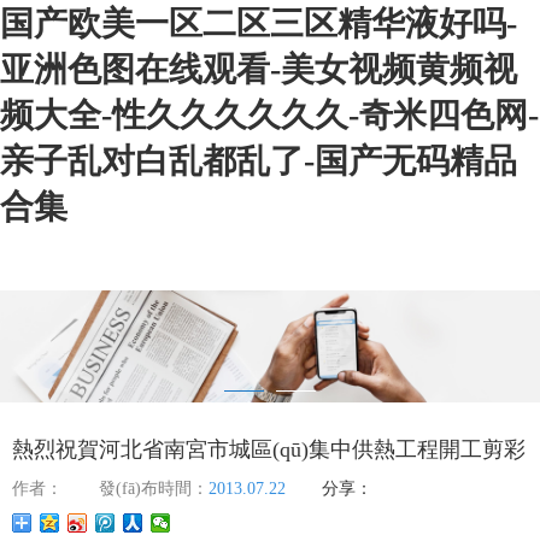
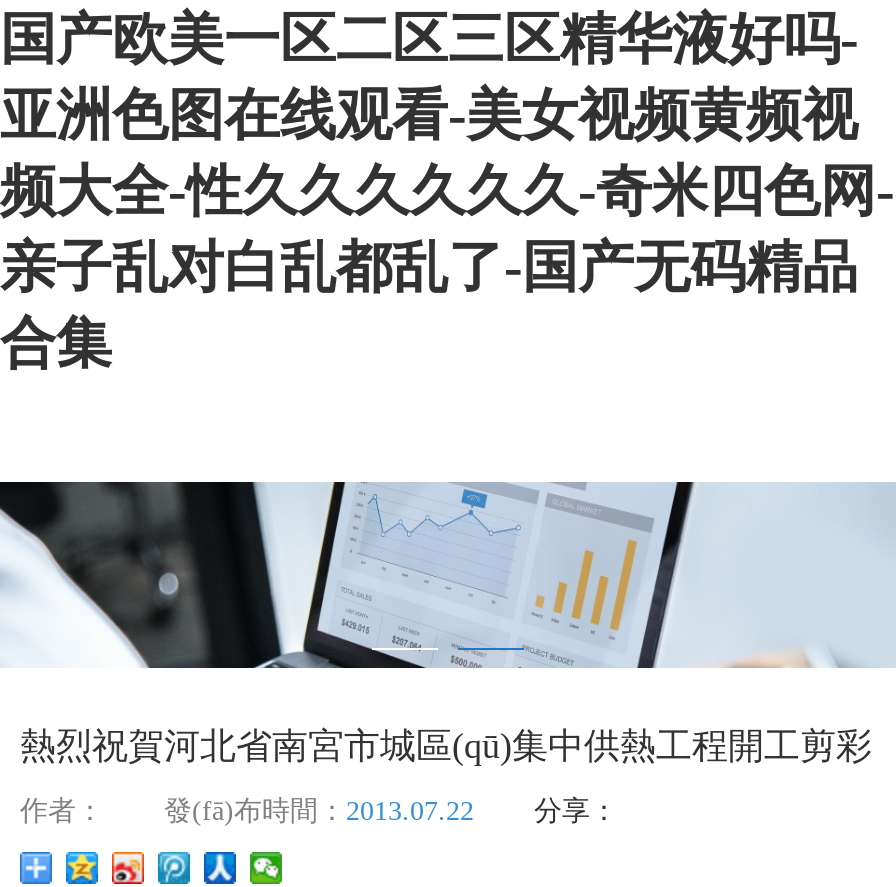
- [image]
+ [image]
